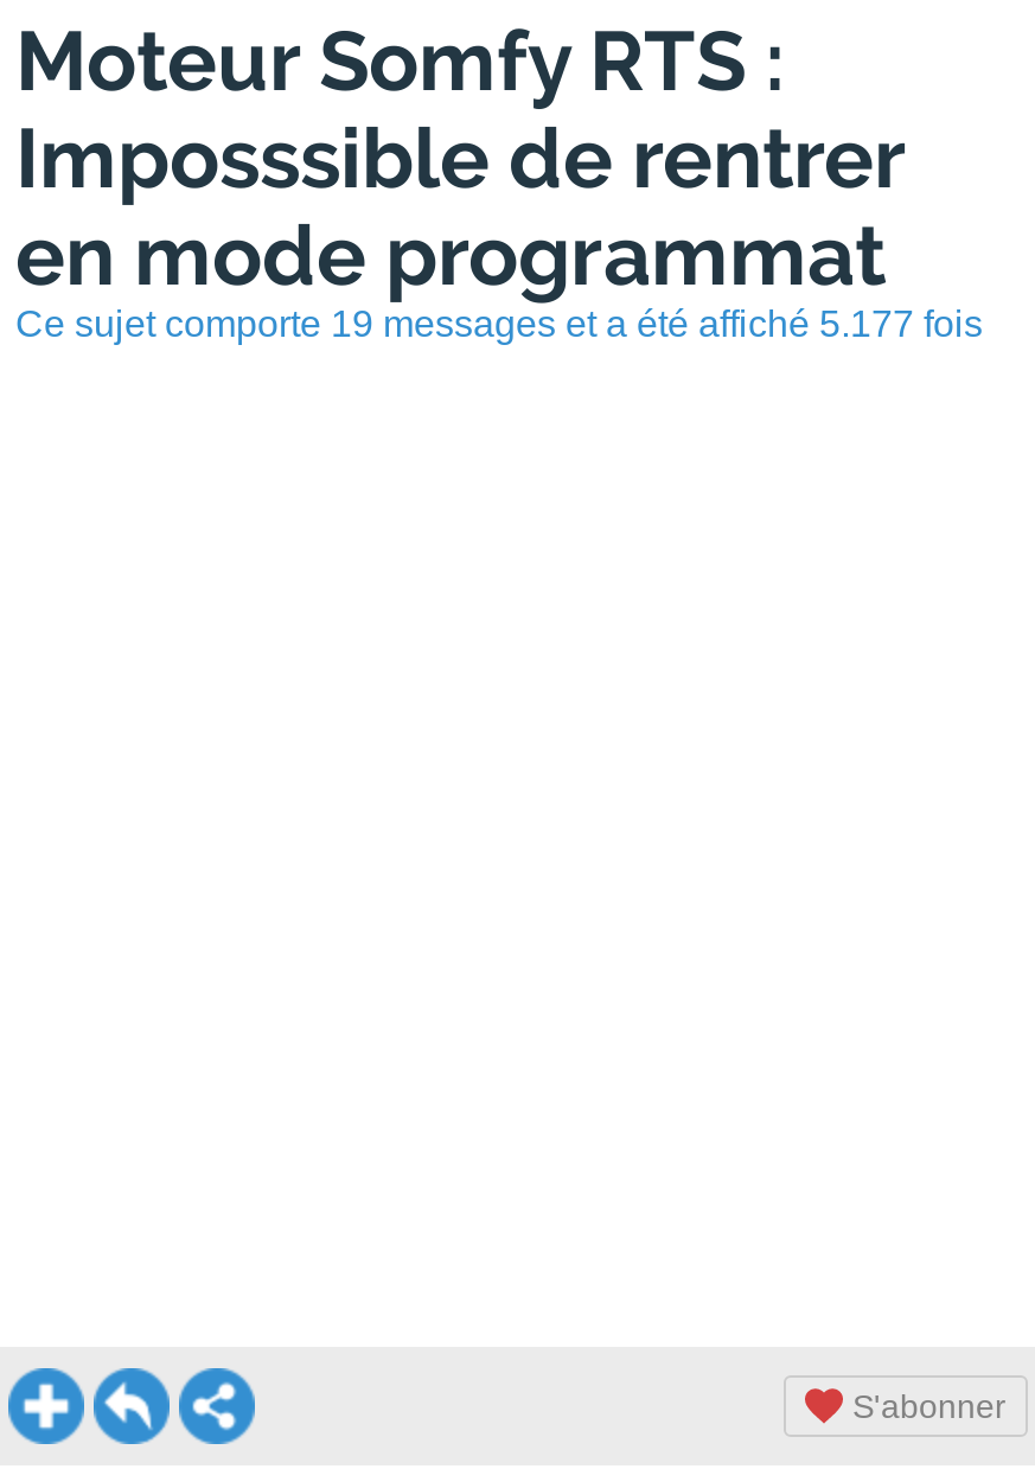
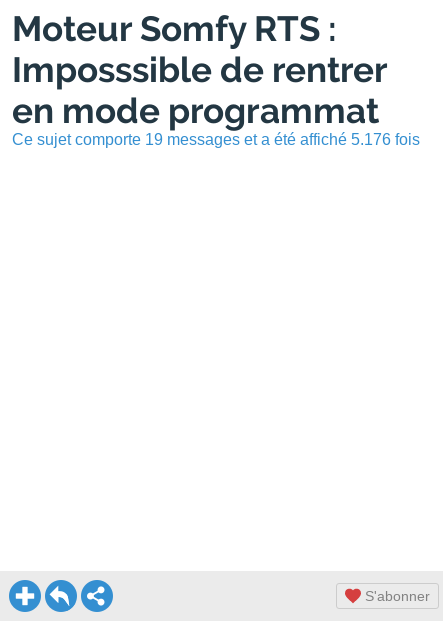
- Ce sujet comporte 19 messages et a été affiché 5.177 fois
+ Ce sujet comporte 19 messages et a été affiché 5.176 fois
